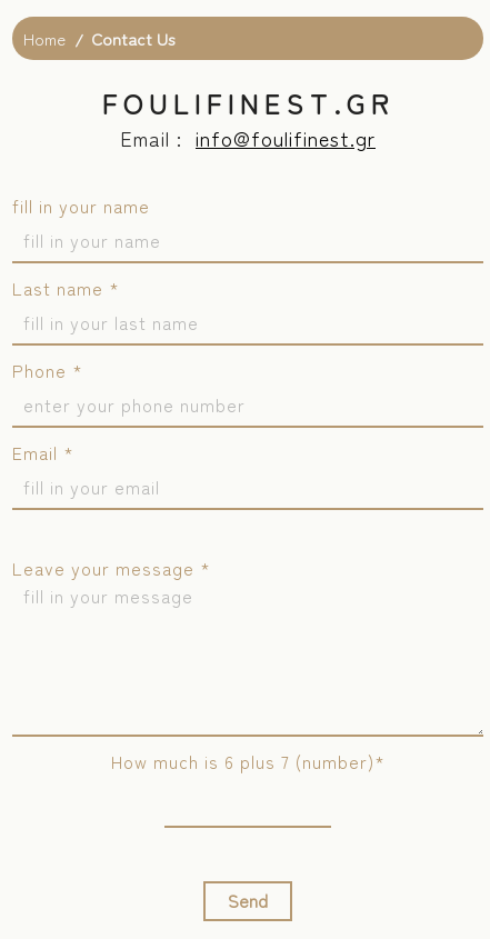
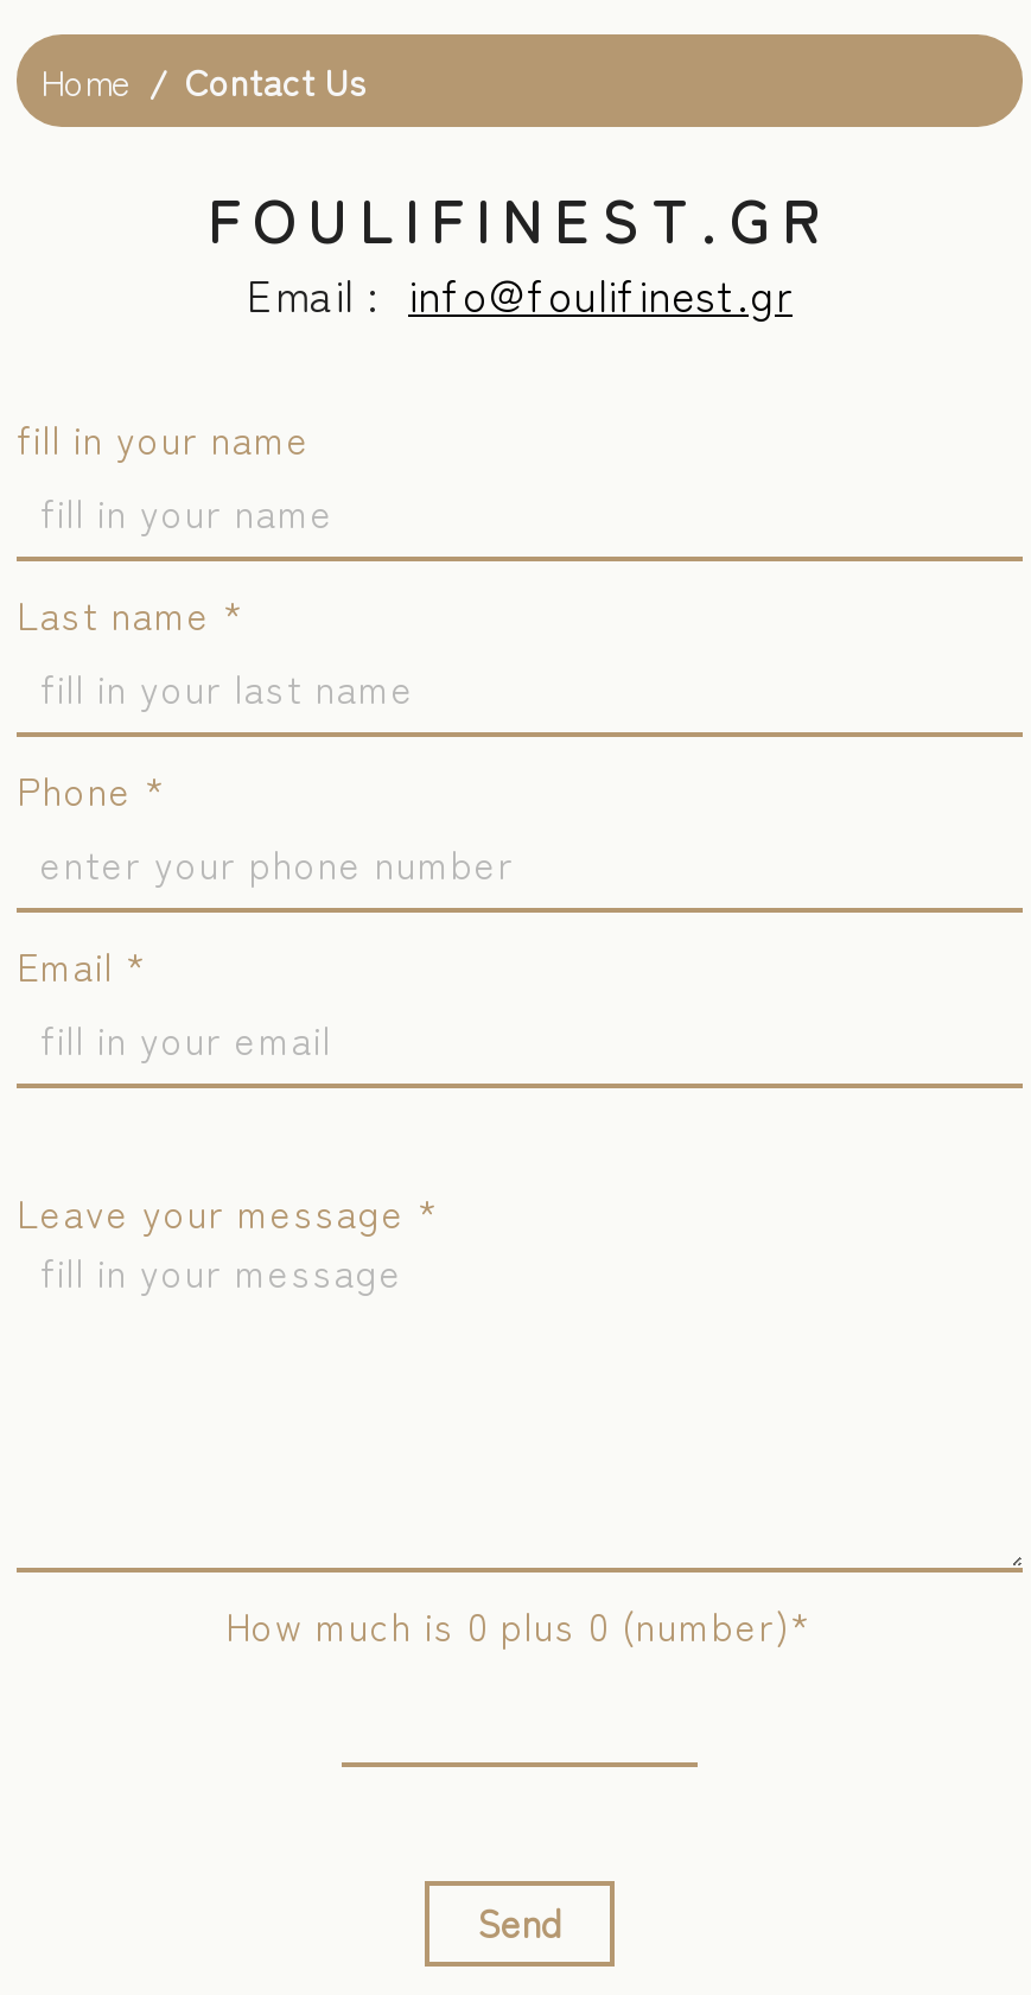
- How much is 6 plus 7 (number)*
+ How much is 0 plus 0 (number)*
